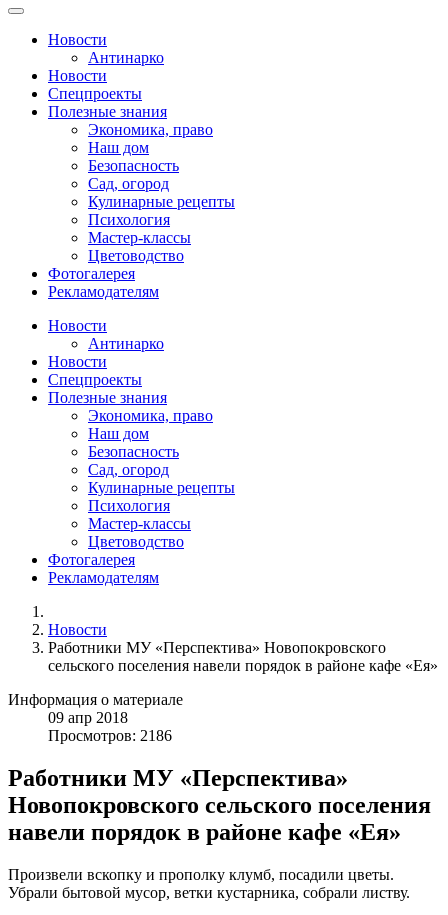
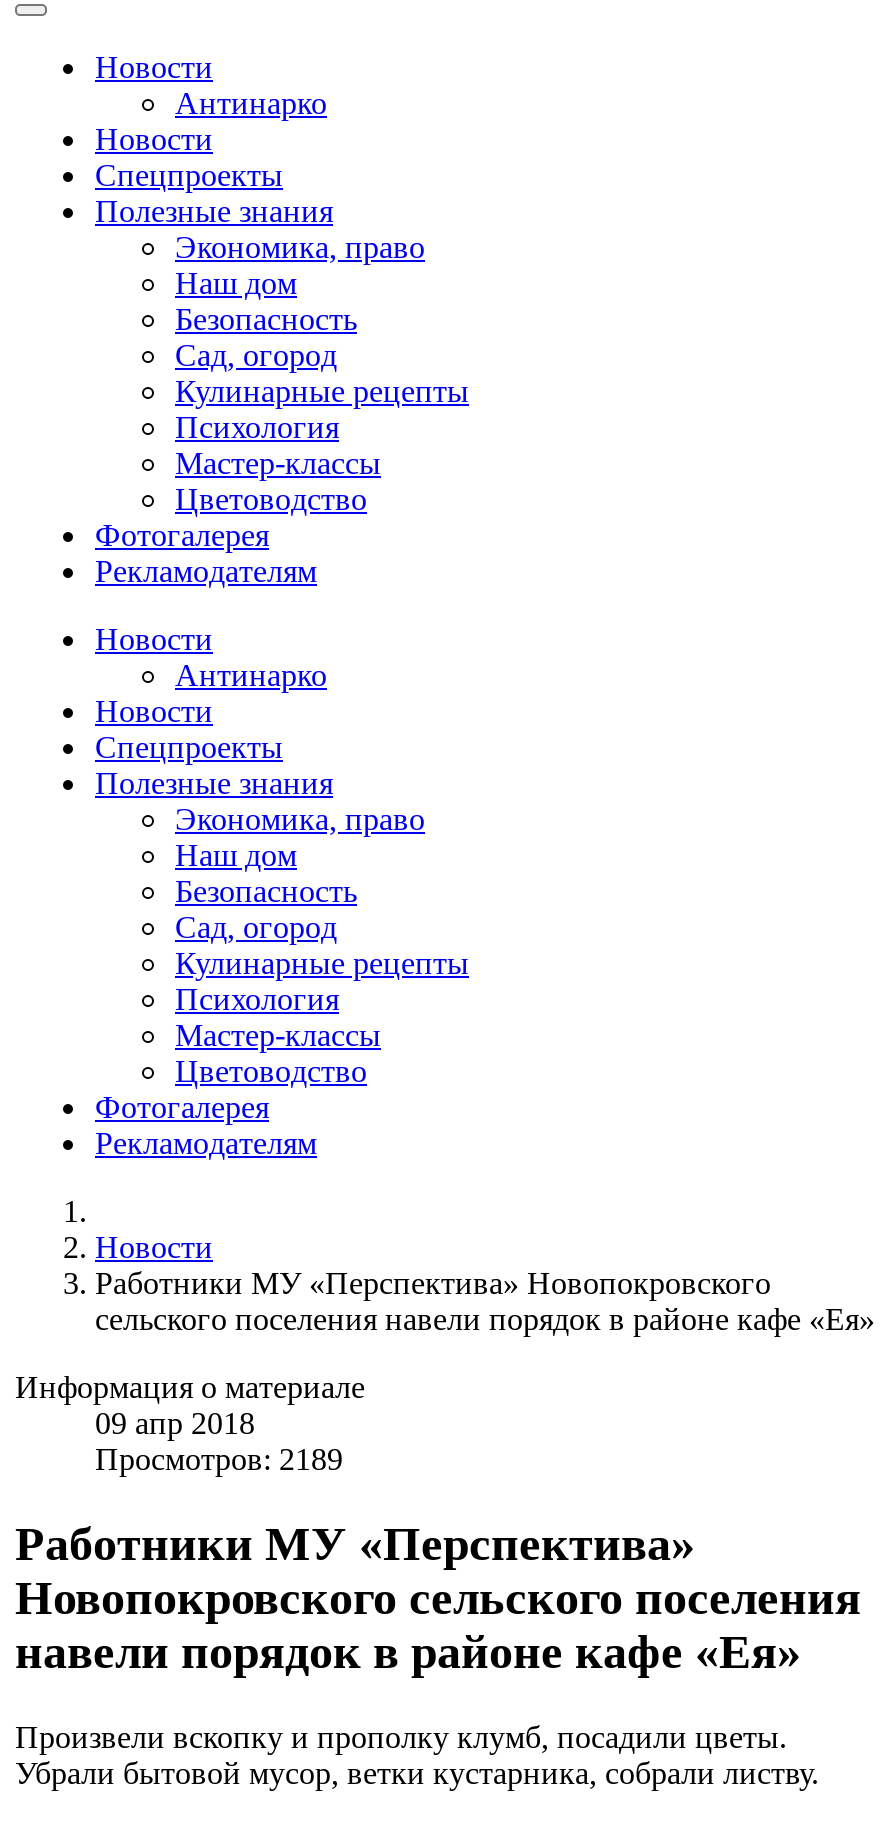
- Просмотров: 2186
+ Просмотров: 2189
